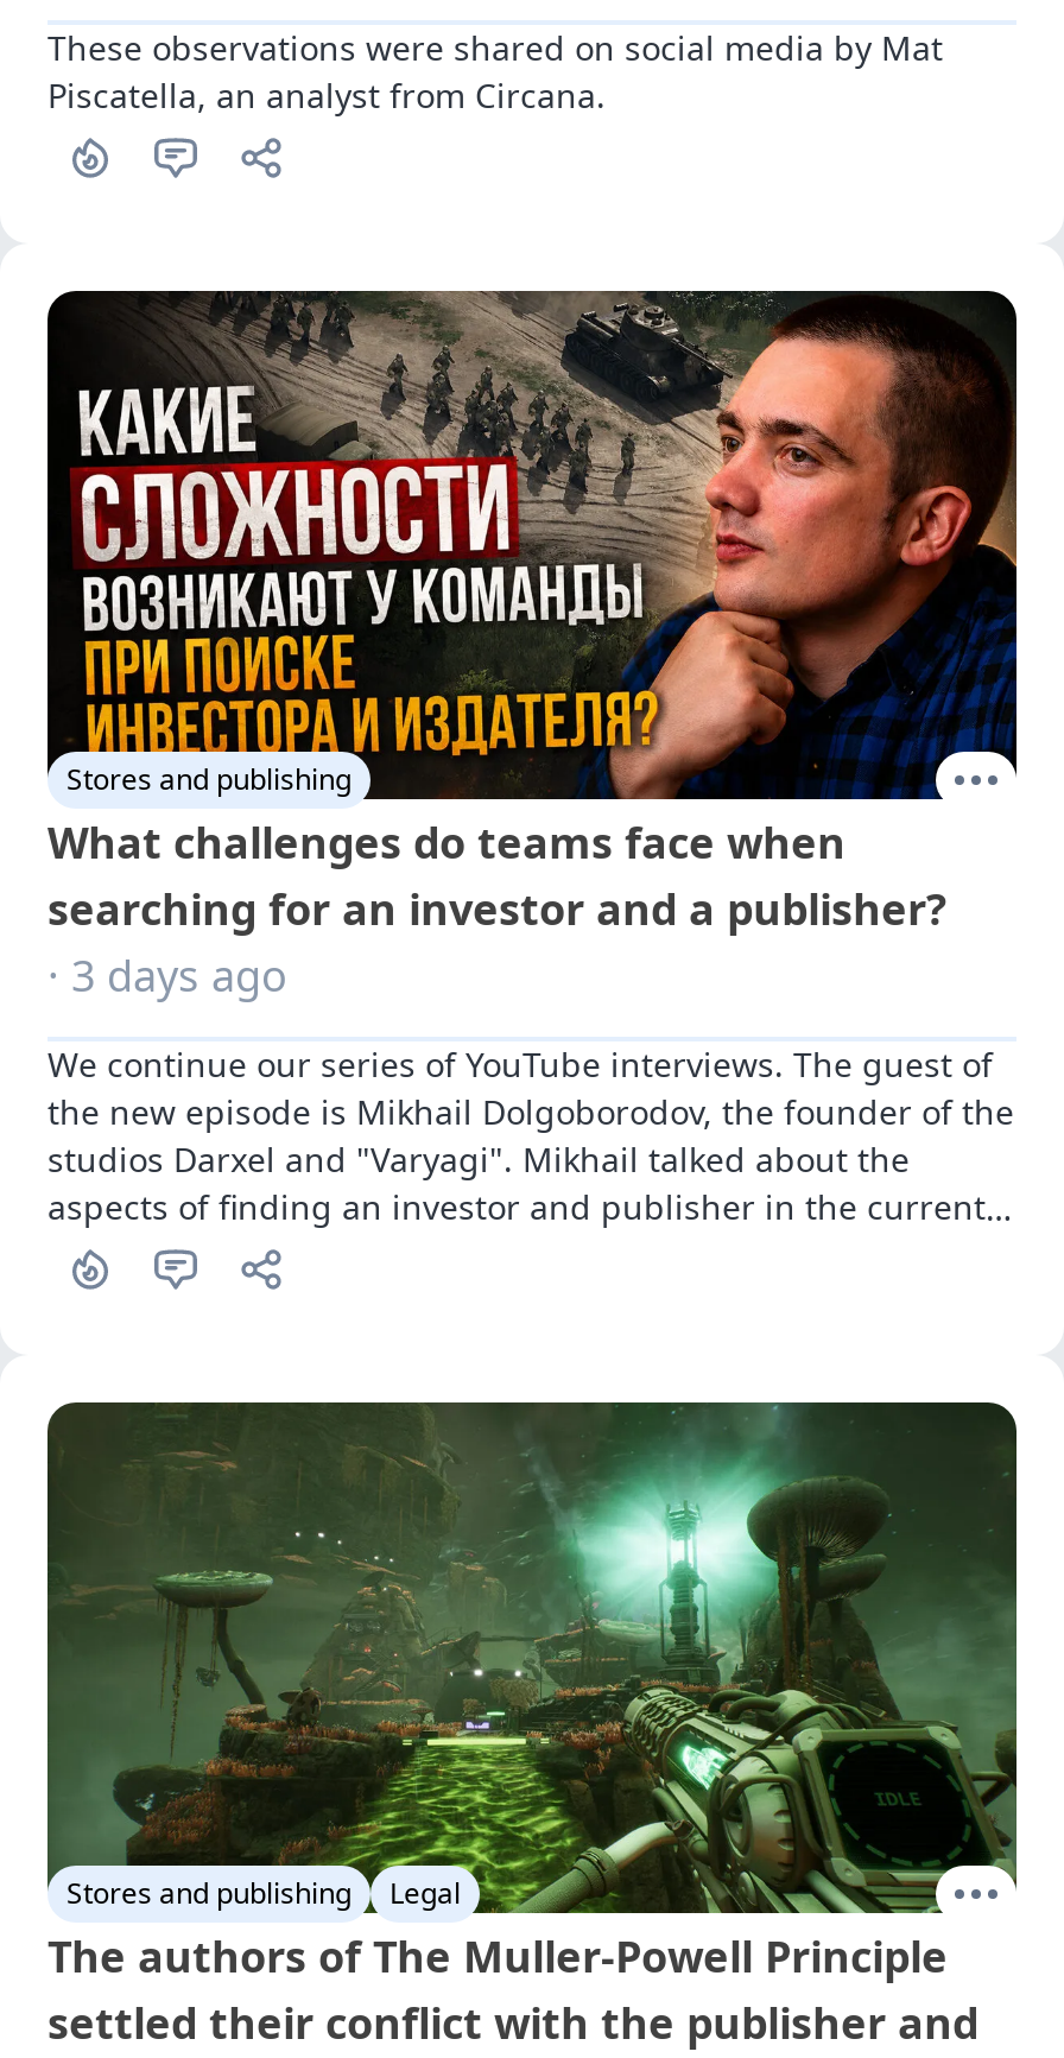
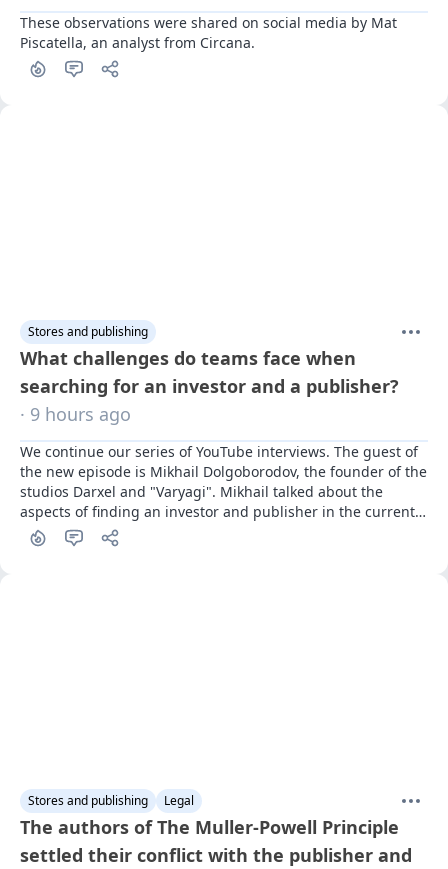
- [image]

- · 3 days ago
+ · 9 hours ago

- [image]
